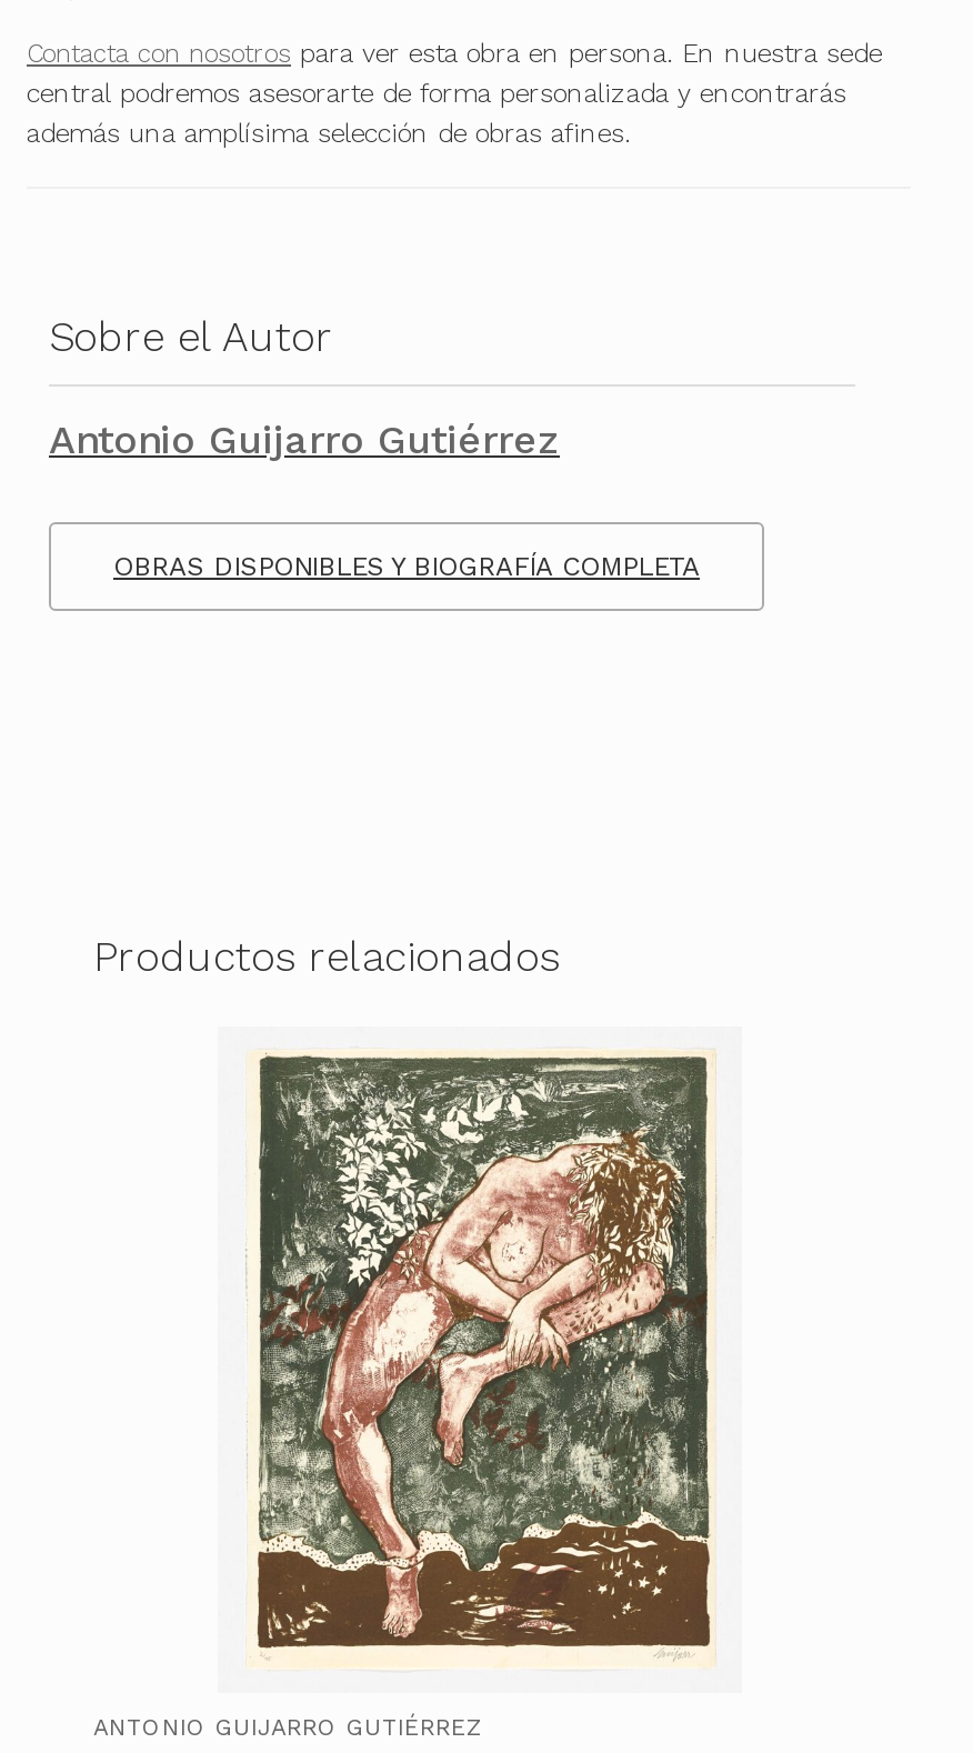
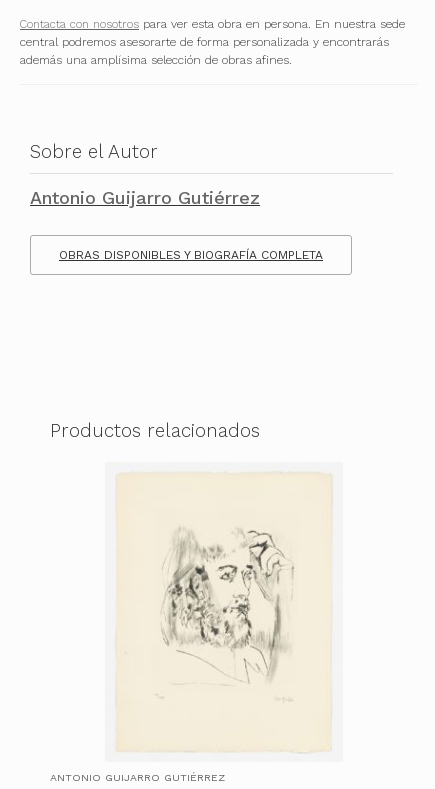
- [image]
+ [image]
